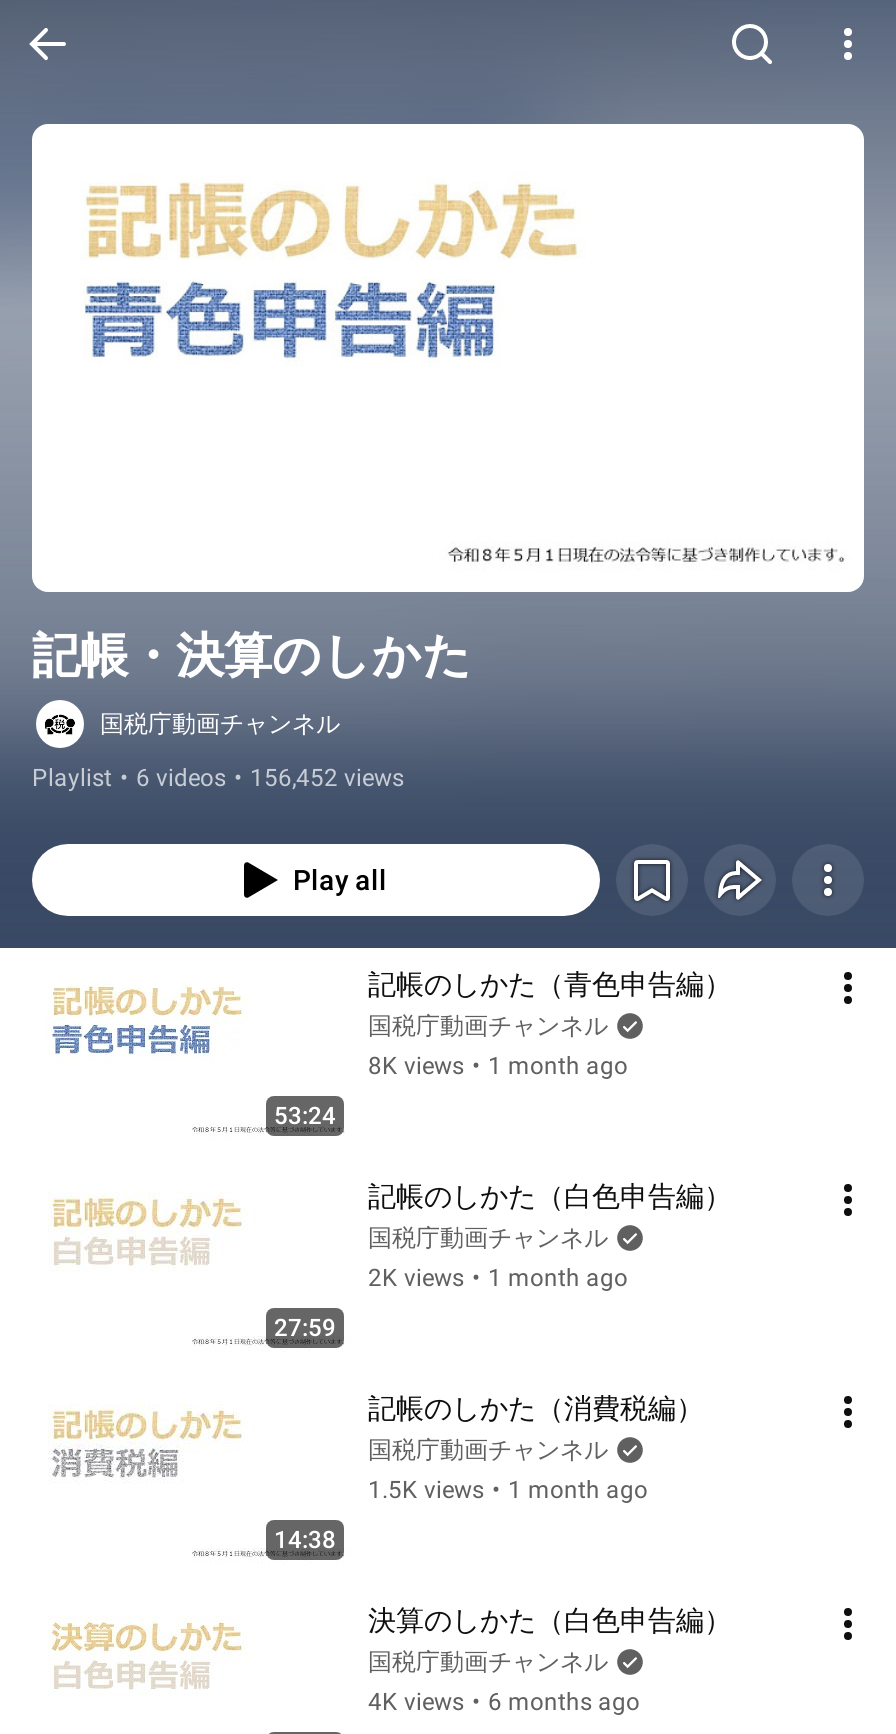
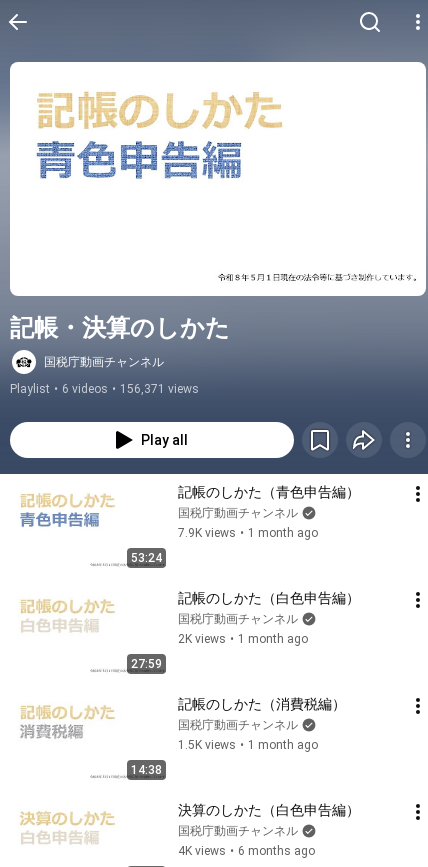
- Playlist • 6 videos • 156,452 views
+ Playlist • 6 videos • 156,371 views

- 8K views • 1 month ago
+ 7.9K views • 1 month ago
